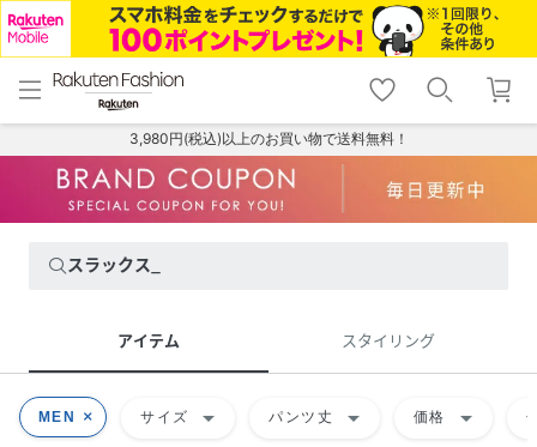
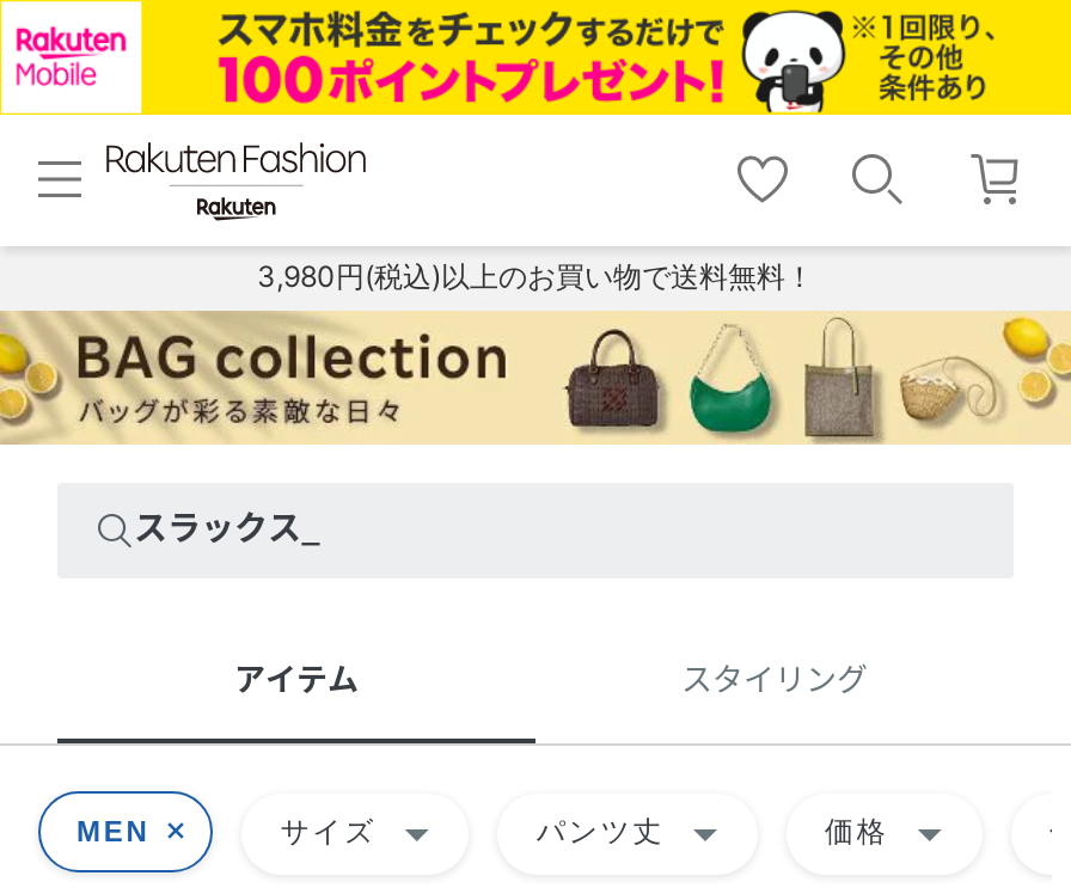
- [image]
+ [image]
